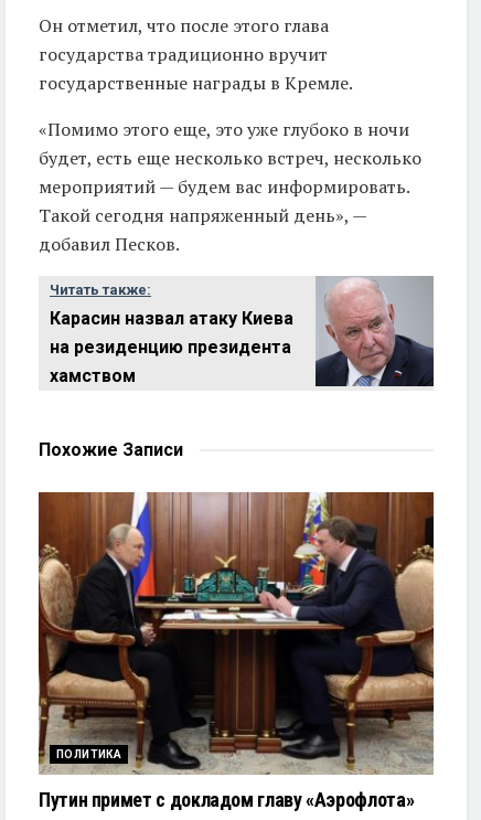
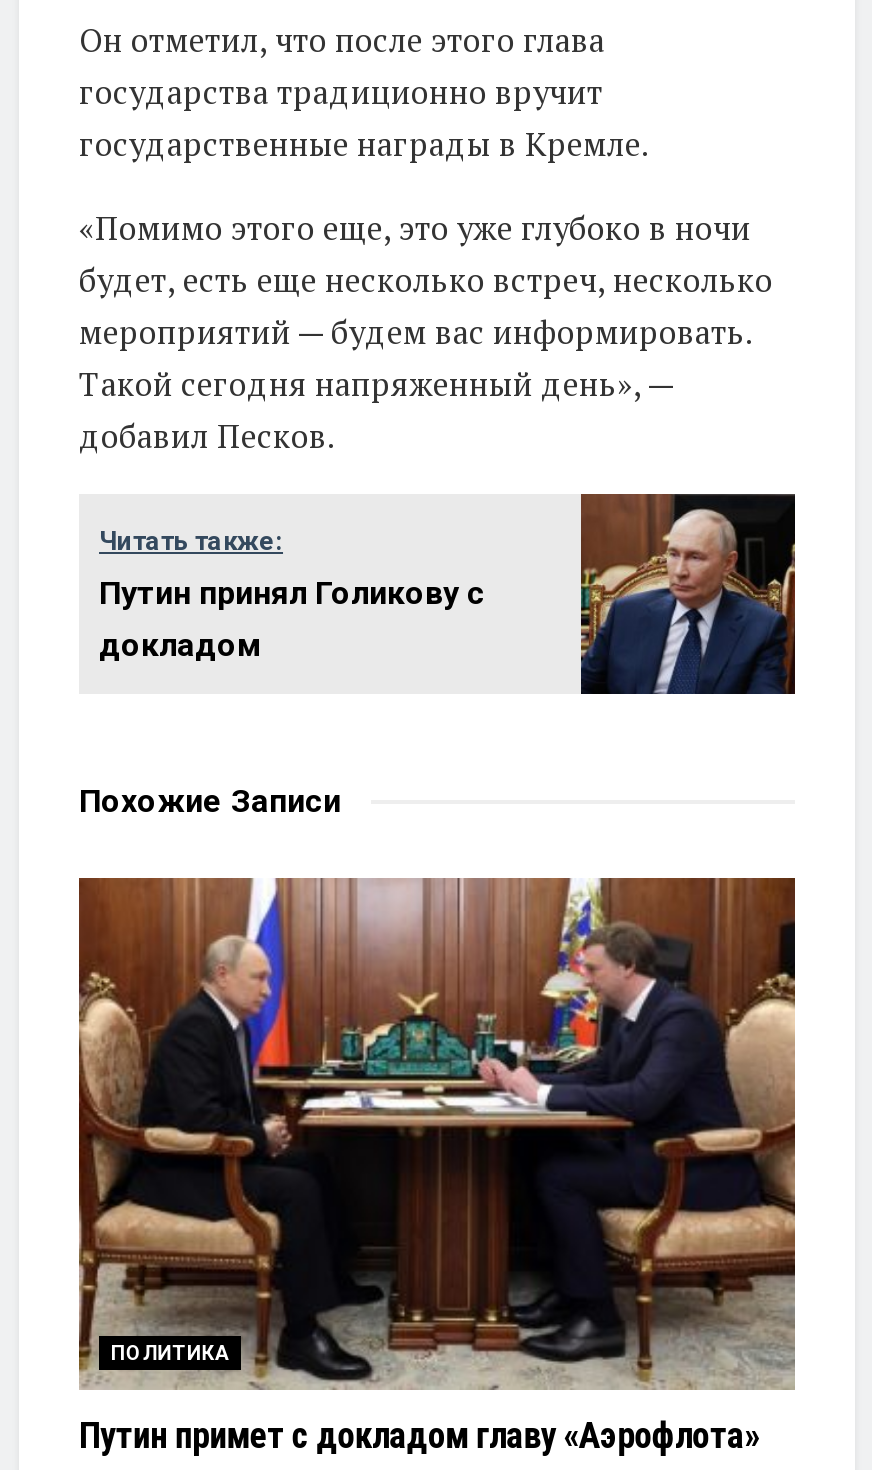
- [image]
+ [image]

- Карасин назвал атаку Киева
- на резиденцию президента
- хамством
+ Путин принял Голикову с
+ докладом
